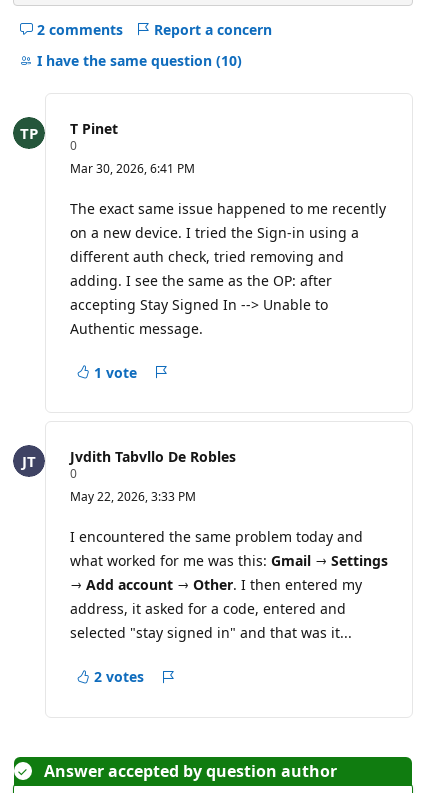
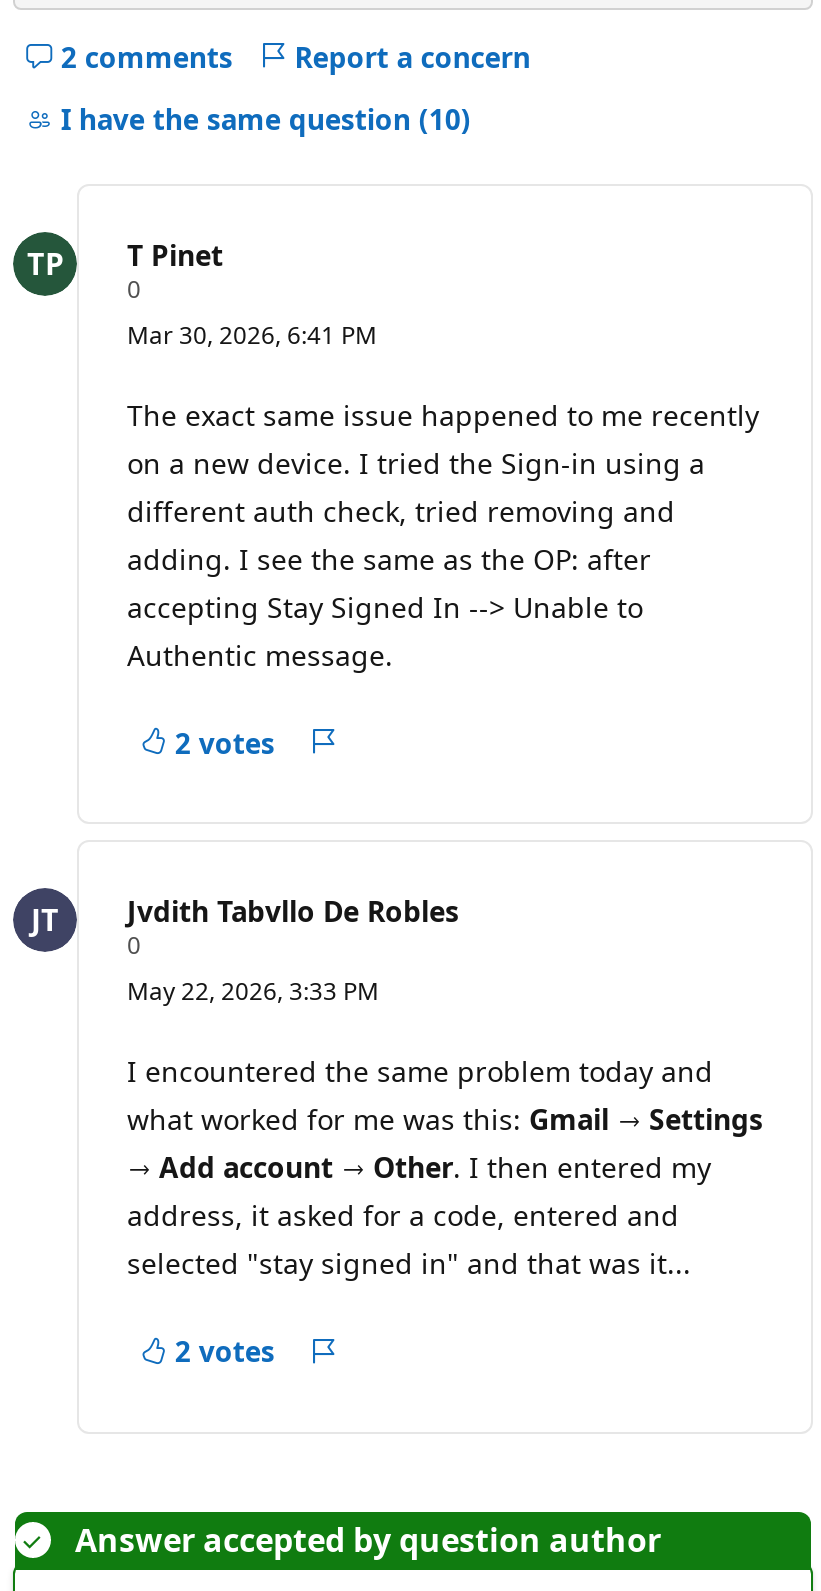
- 1 vote
+ 2 votes
